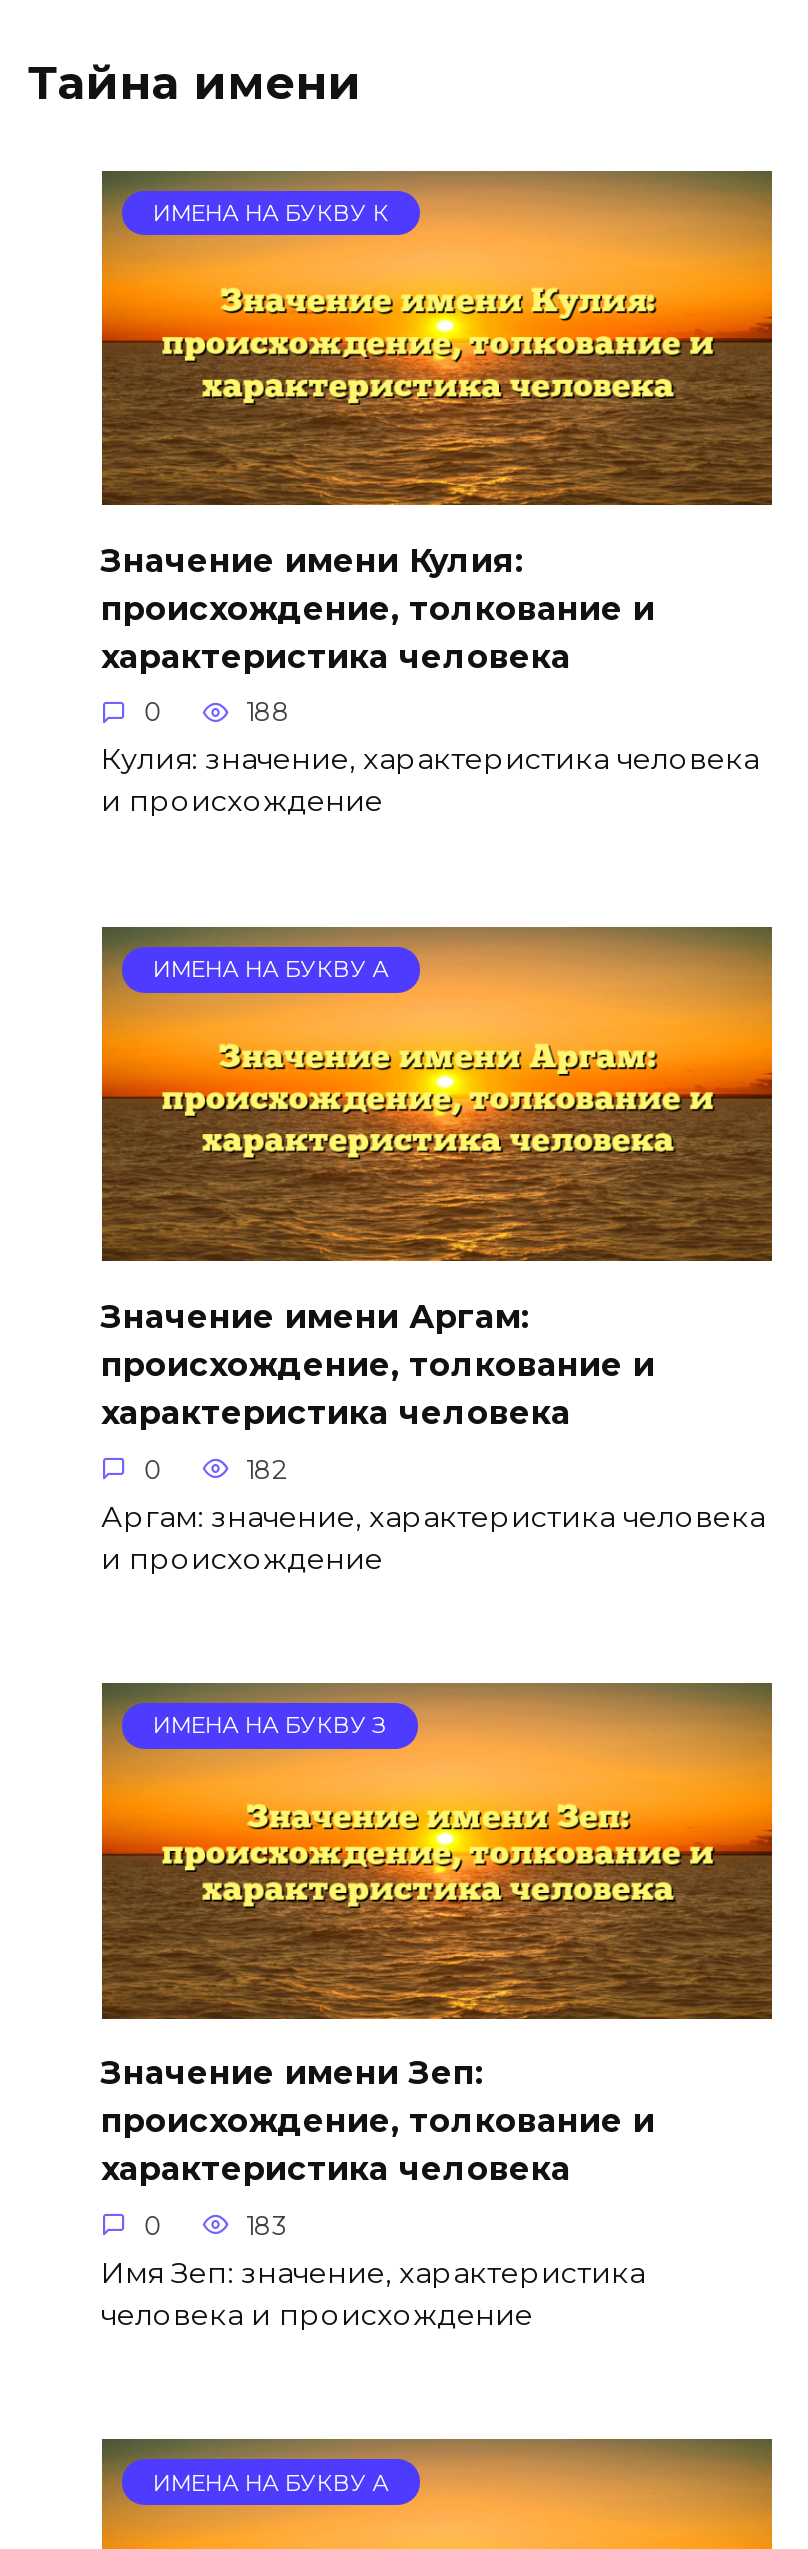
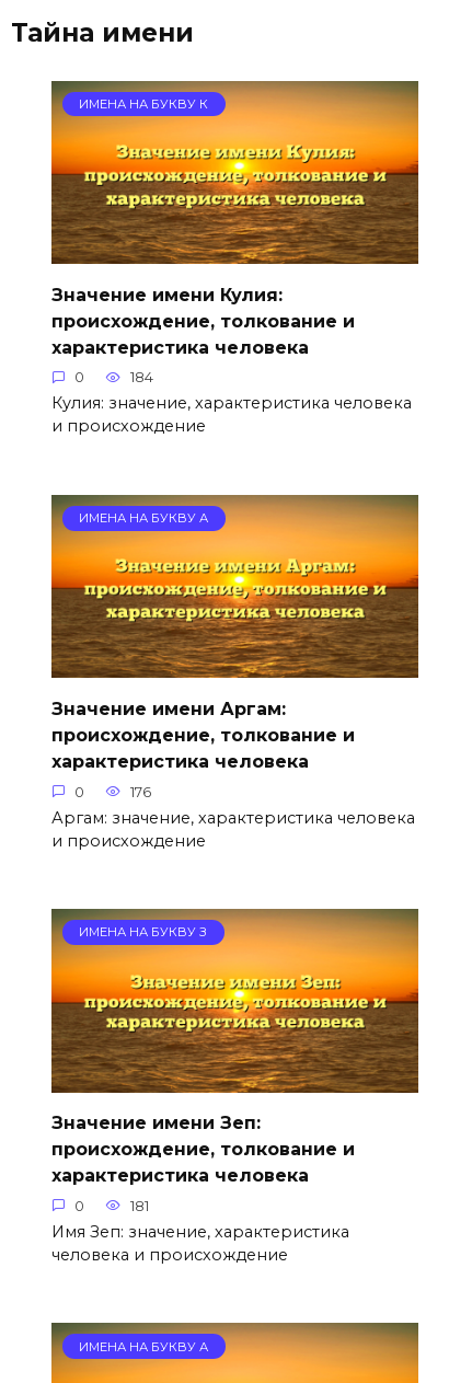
- 188
+ 184

- 182
+ 176

- 183
+ 181
